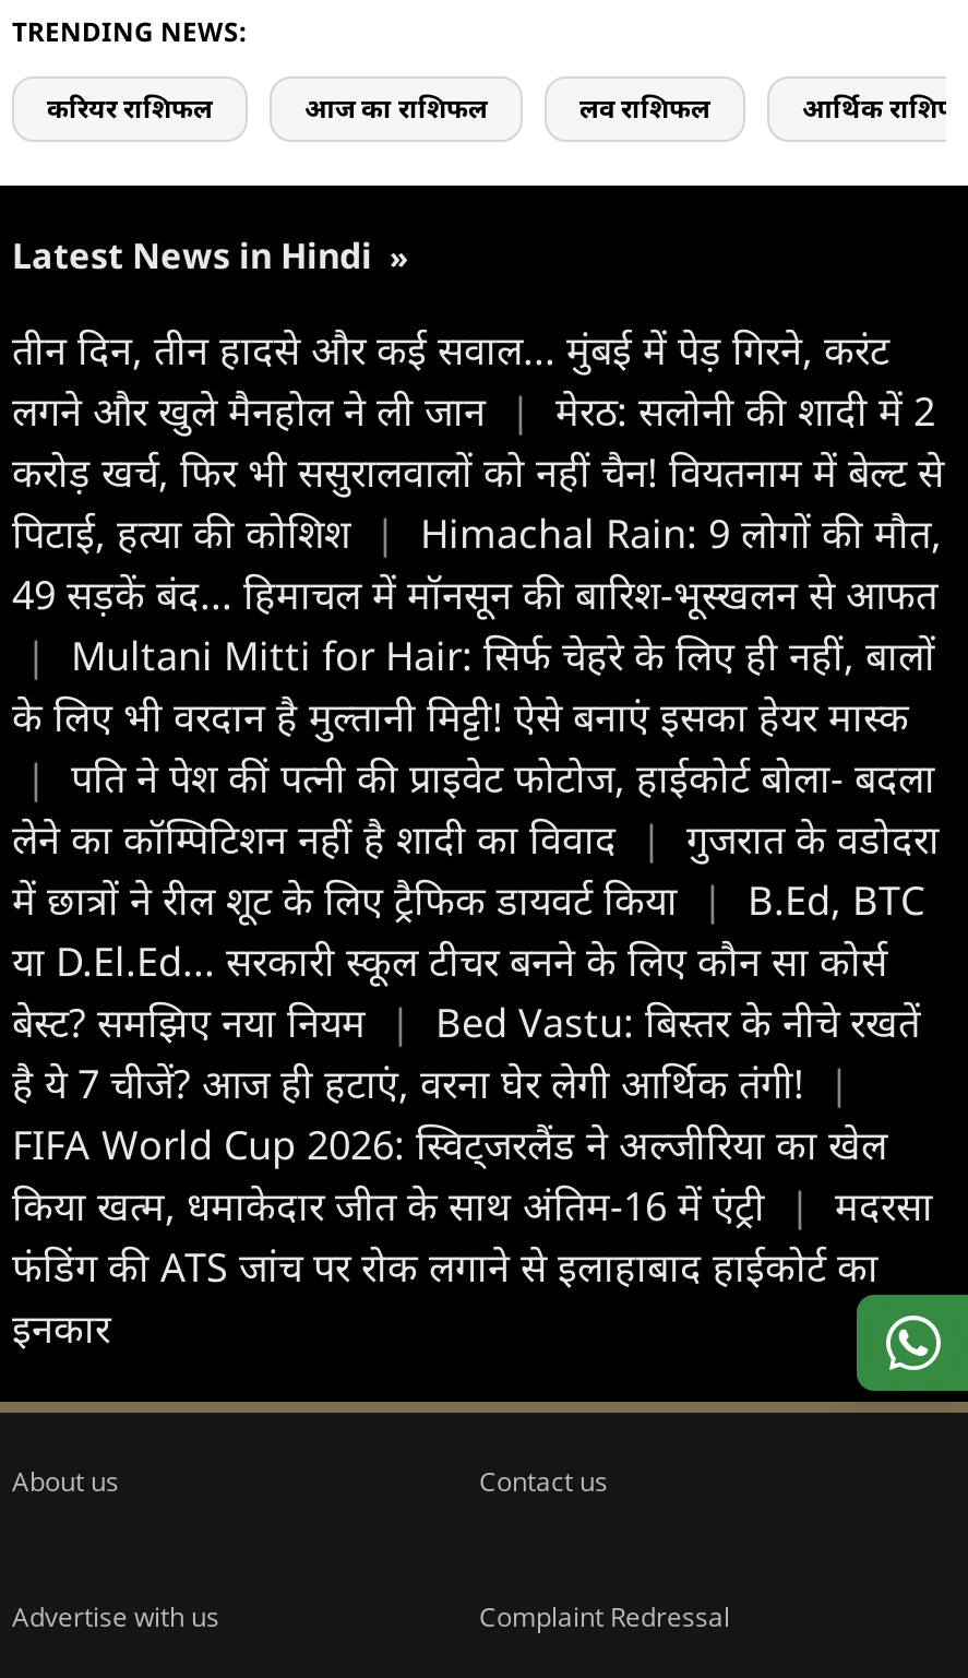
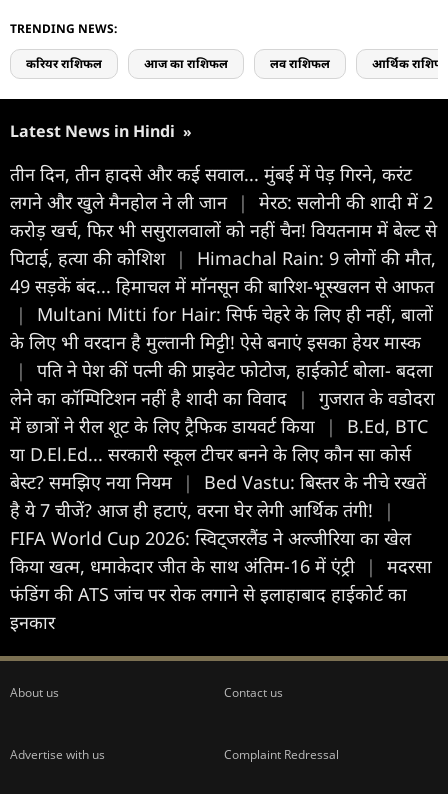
- [image]
